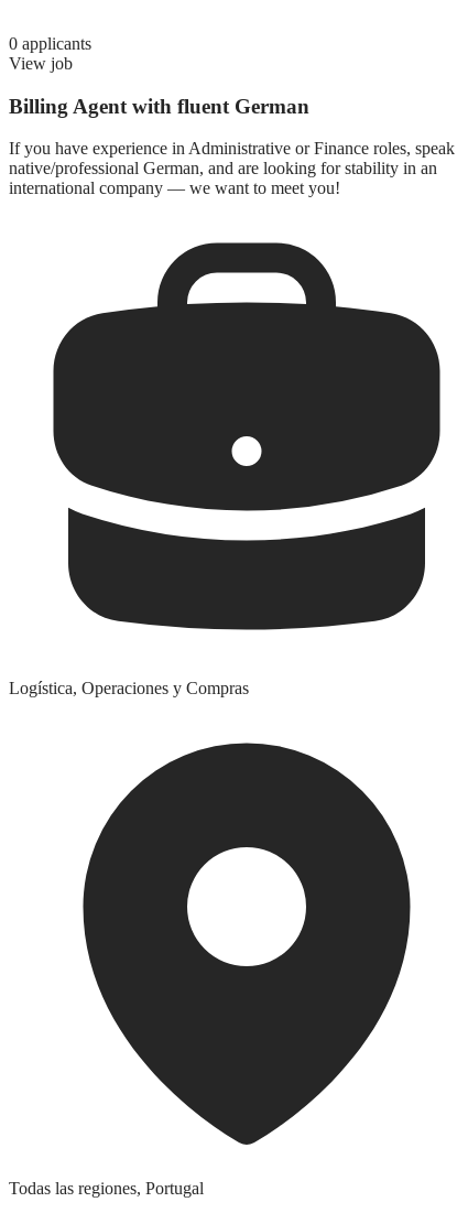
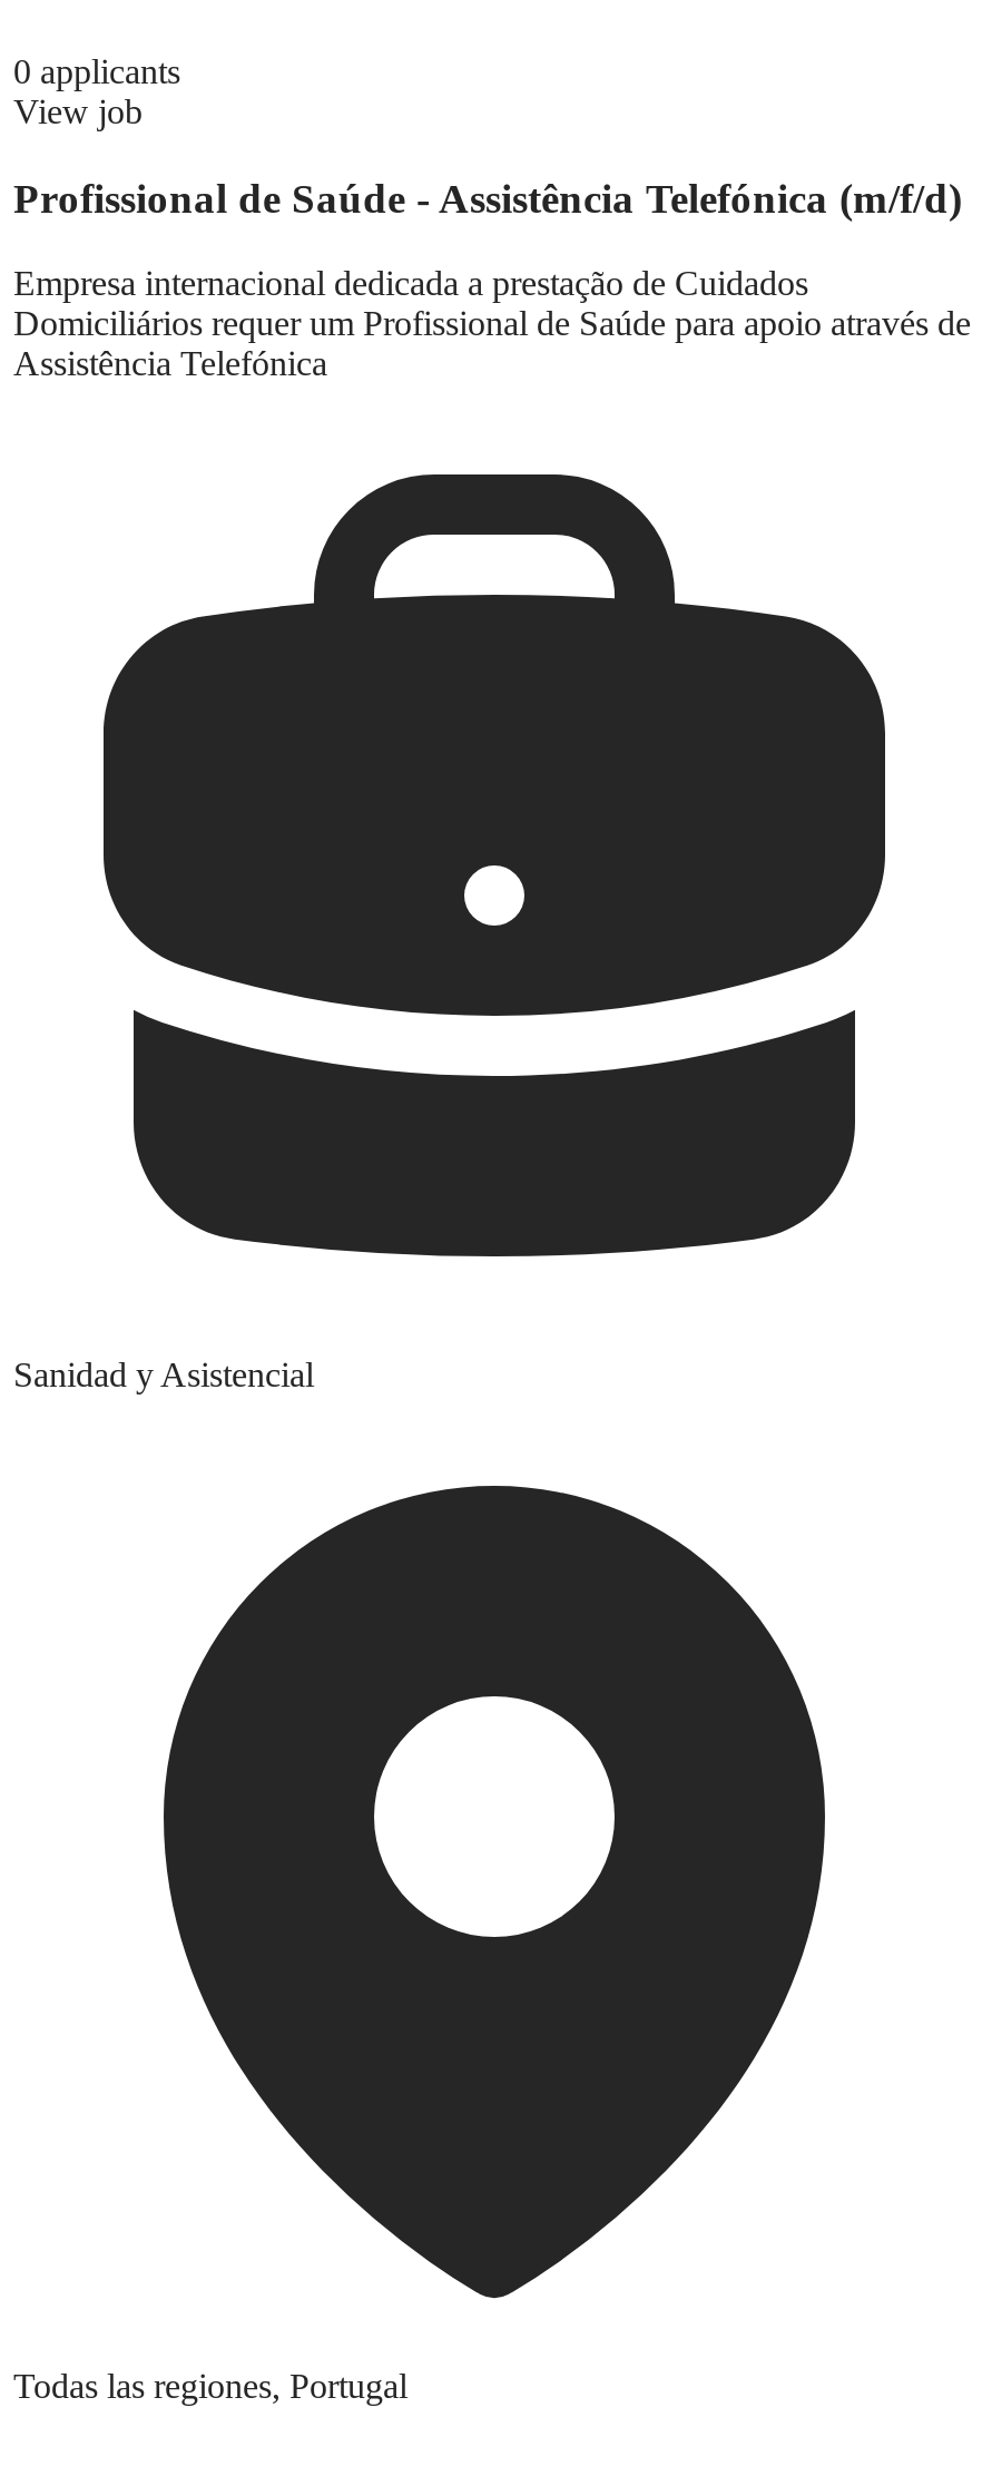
- Billing Agent with fluent German
+ Profissional de Saúde - Assistência Telefónica (m/f/d)

- If you have experience in Administrative or Finance roles, speak
- native/professional German, and are looking for stability in an
- international company — we want to meet you!
+ Empresa internacional dedicada a prestação de Cuidados
+ Domiciliários requer um Profissional de Saúde para apoio através de
+ Assistência Telefónica

- Logística, Operaciones y Compras
+ Sanidad y Asistencial
